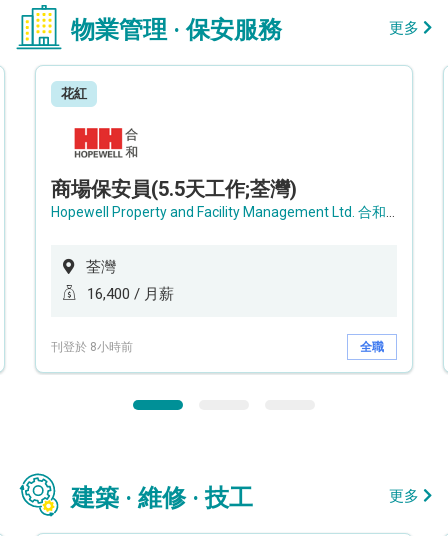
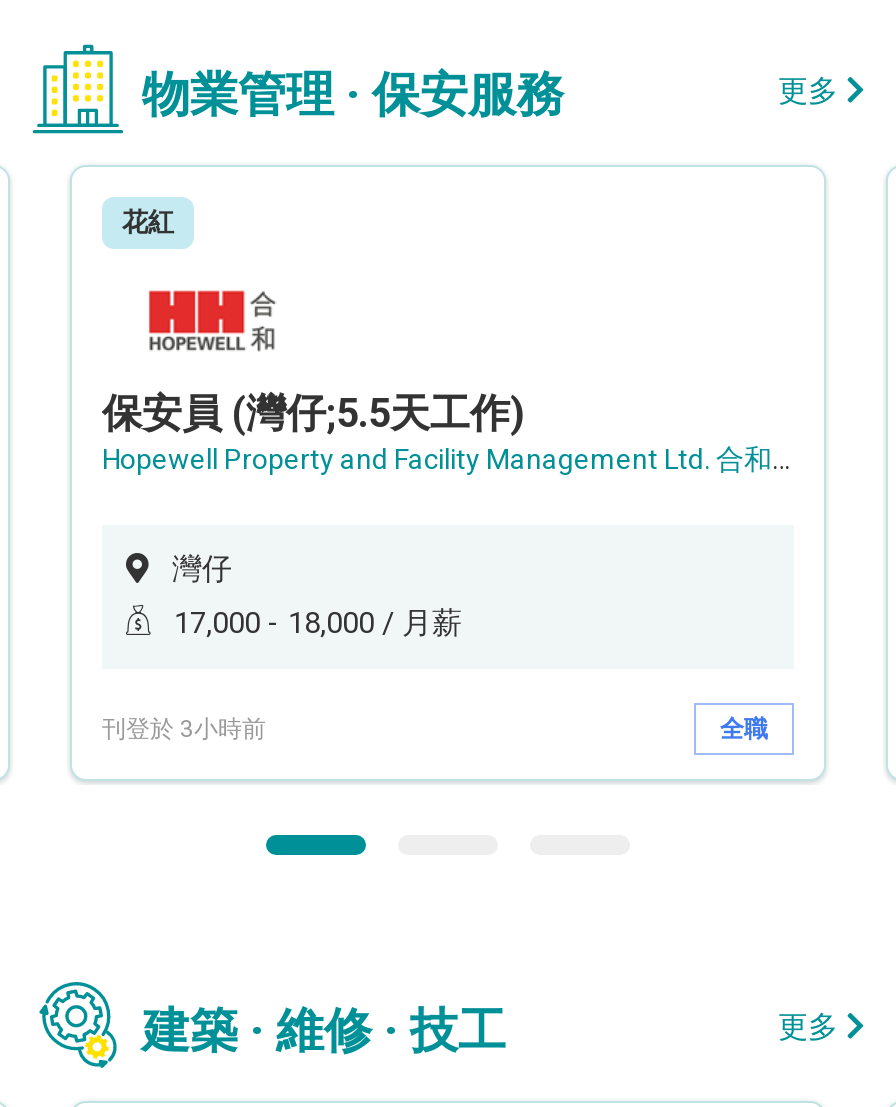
- 商場保安員(5.5天工作;荃灣)
+ 保安員 (灣仔;5.5天工作)

- 荃灣
+ 灣仔

- 16,400 / 月薪
+ 17,000 - 18,000 / 月薪

- 刊登於 8小時前
+ 刊登於 3小時前
